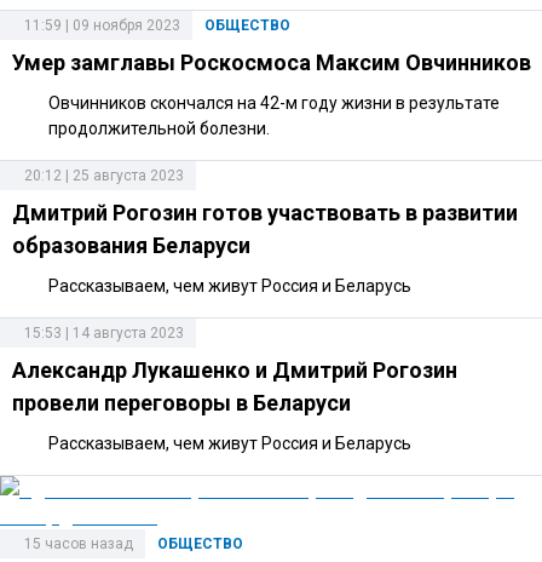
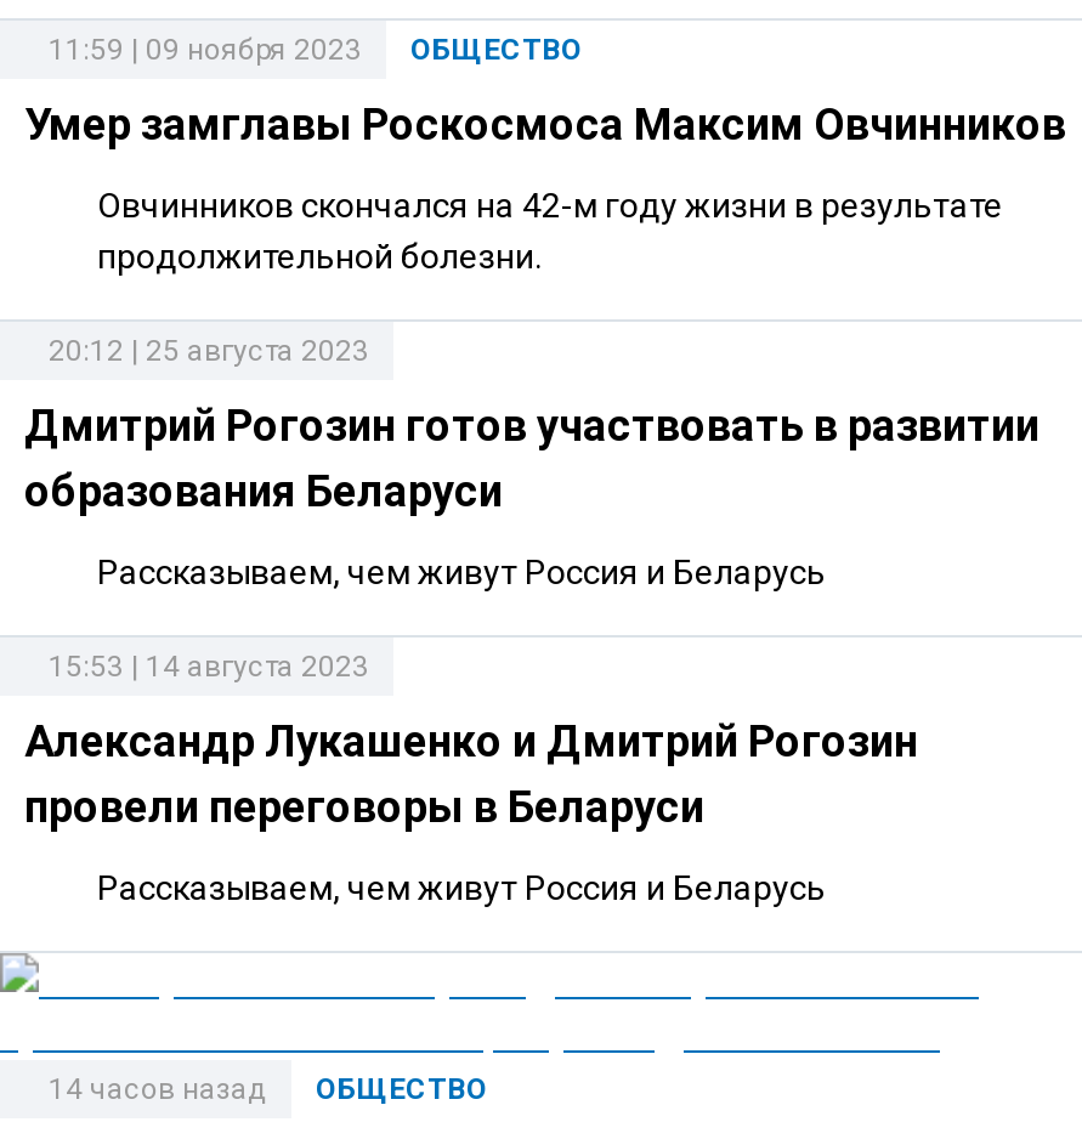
- 15 часов назад ОБЩЕСТВО
+ 14 часов назад ОБЩЕСТВО
